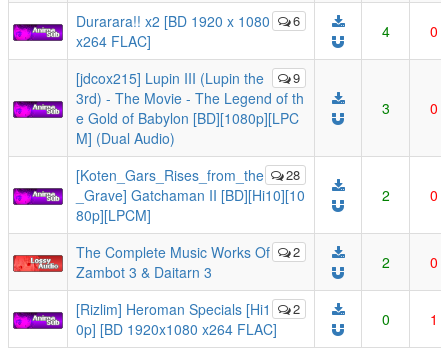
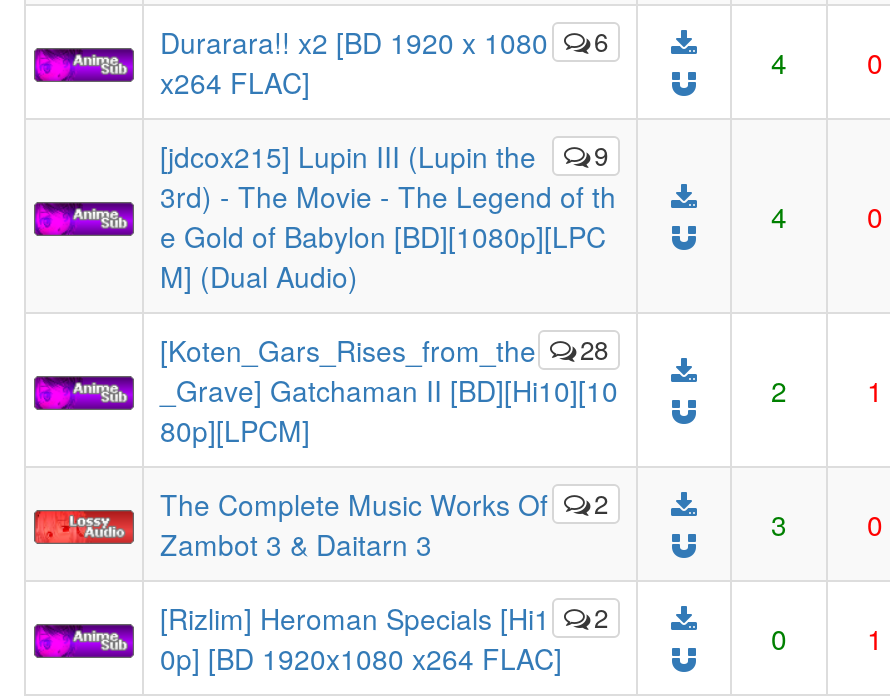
- 3 0
+ 4 0

- 2 0
+ 2 1

- 2 0
+ 3 0
